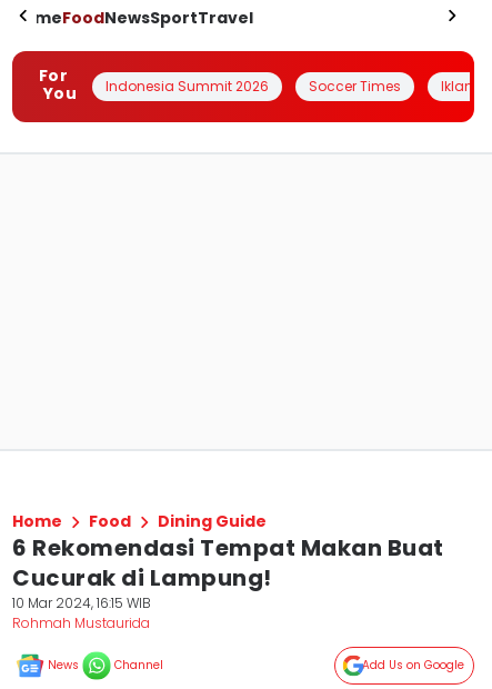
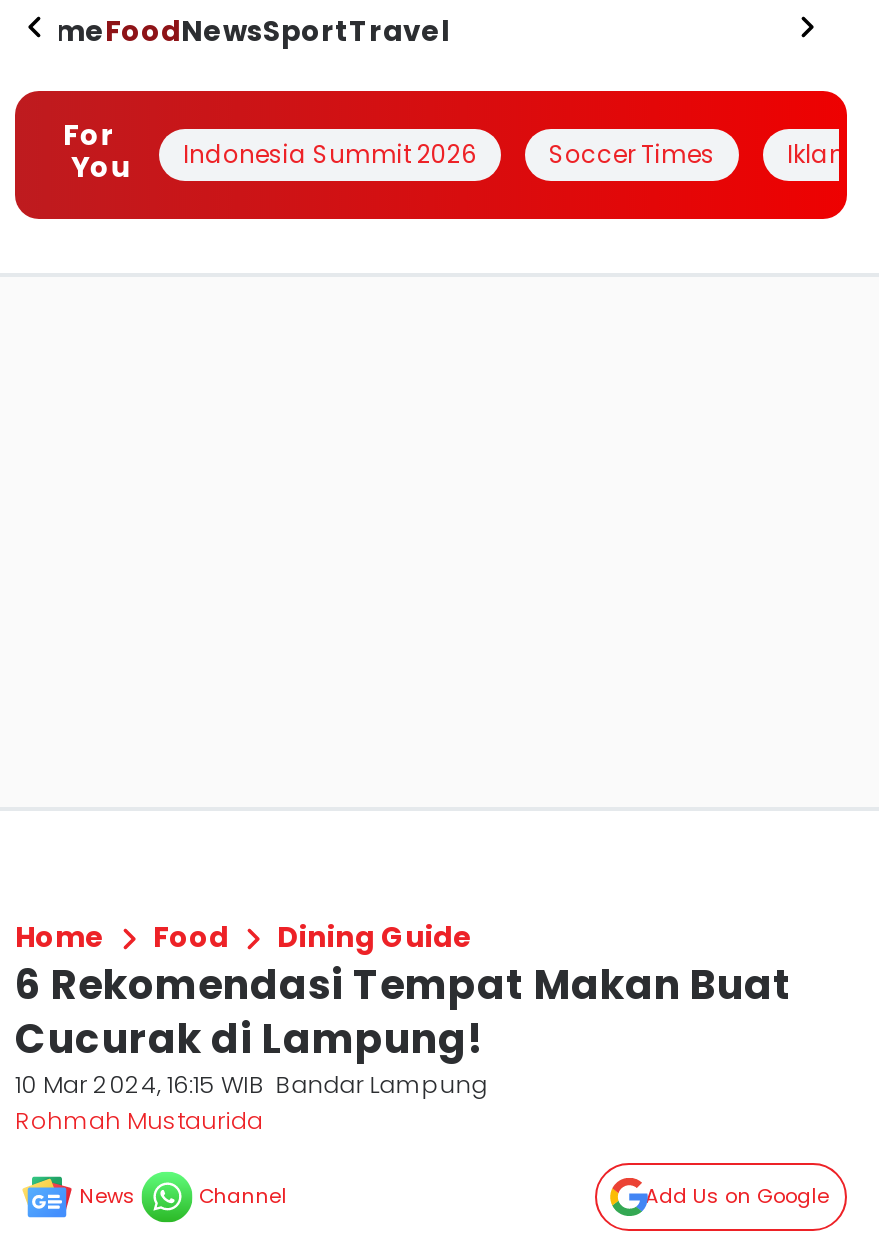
- 10 Mar 2024, 16:15 WIB
+ 10 Mar 2024, 16:15 WIB Bandar Lampung
